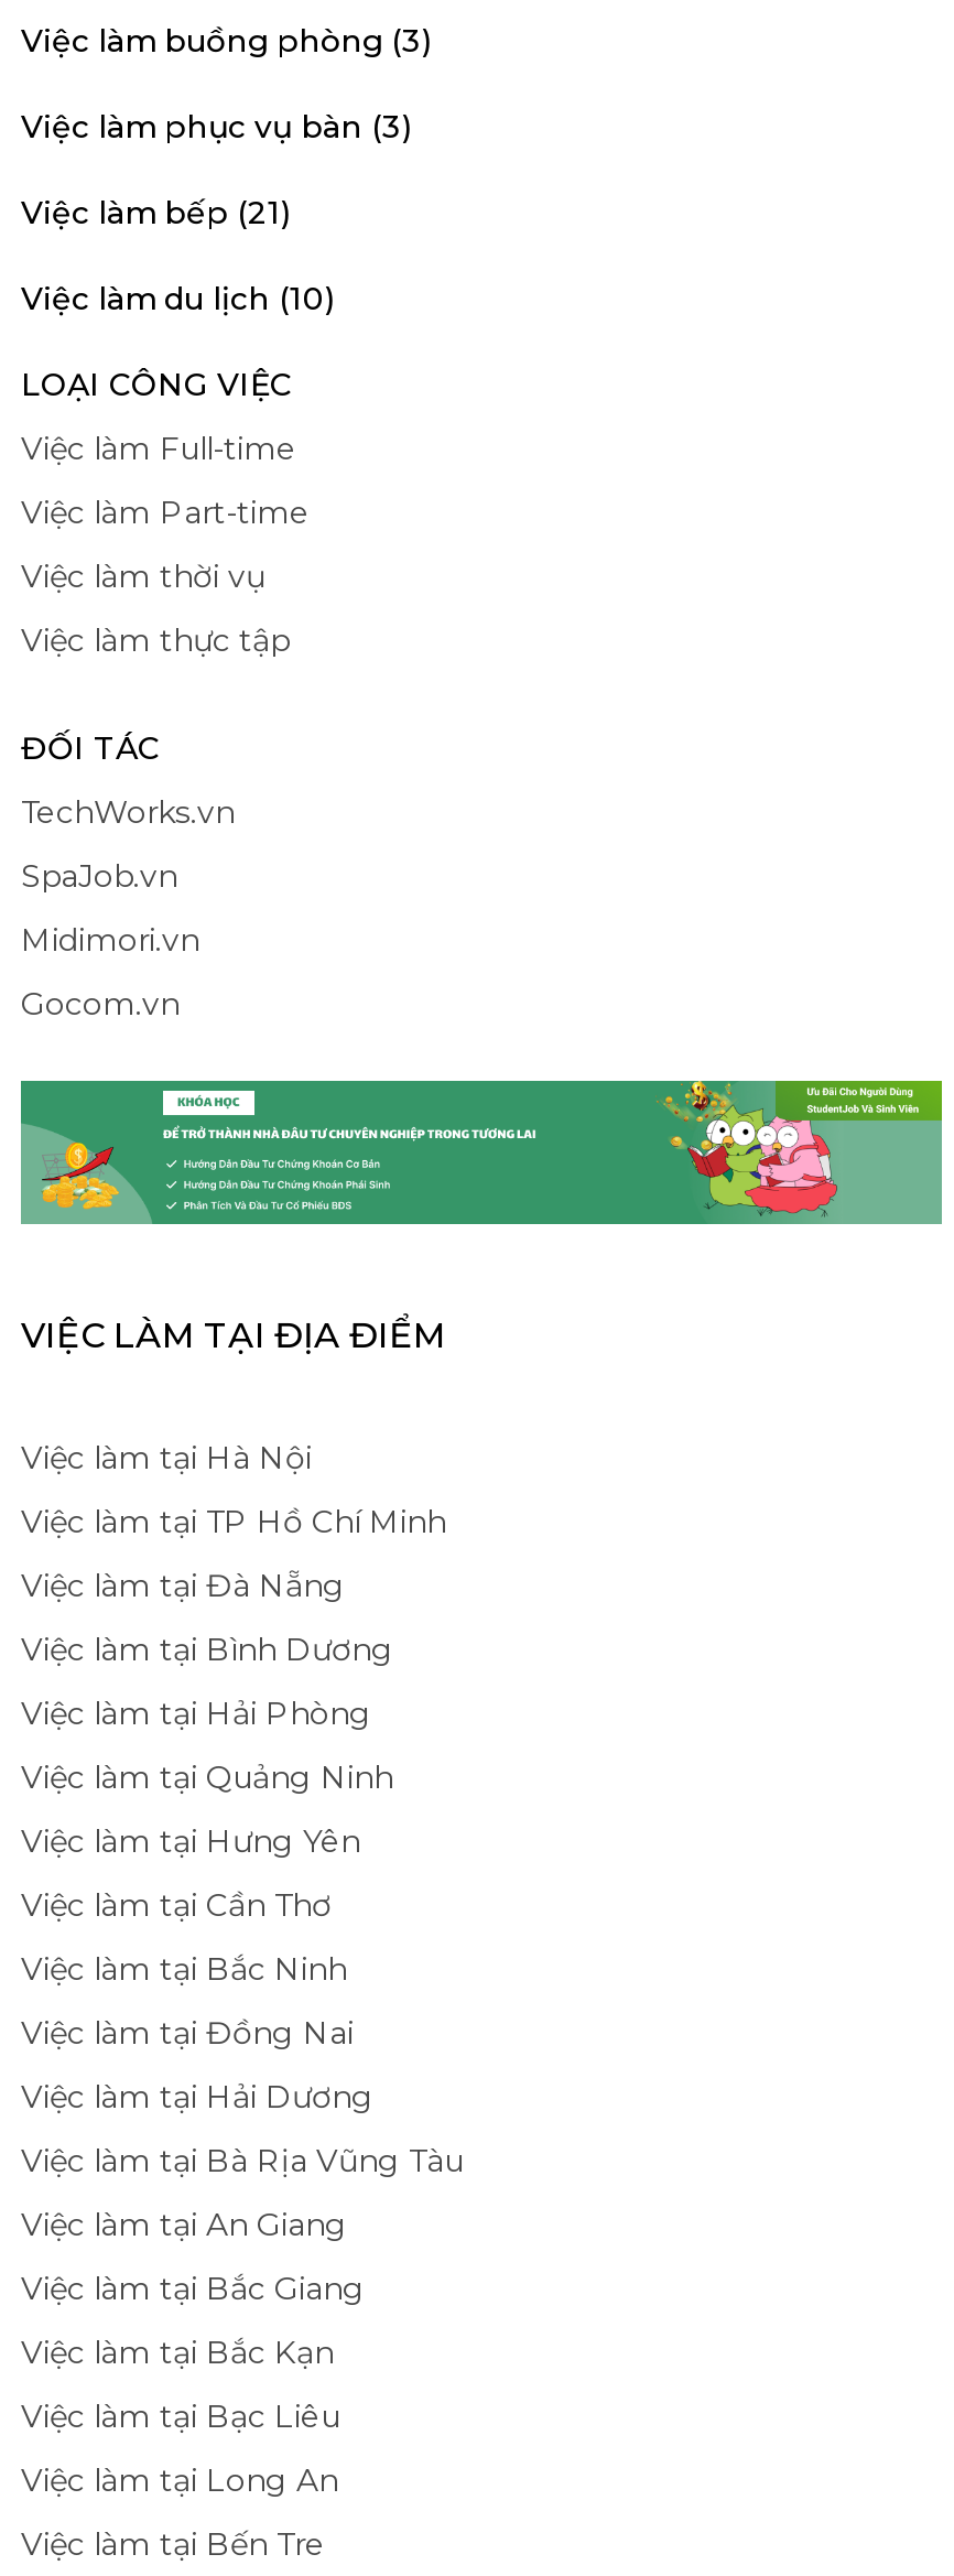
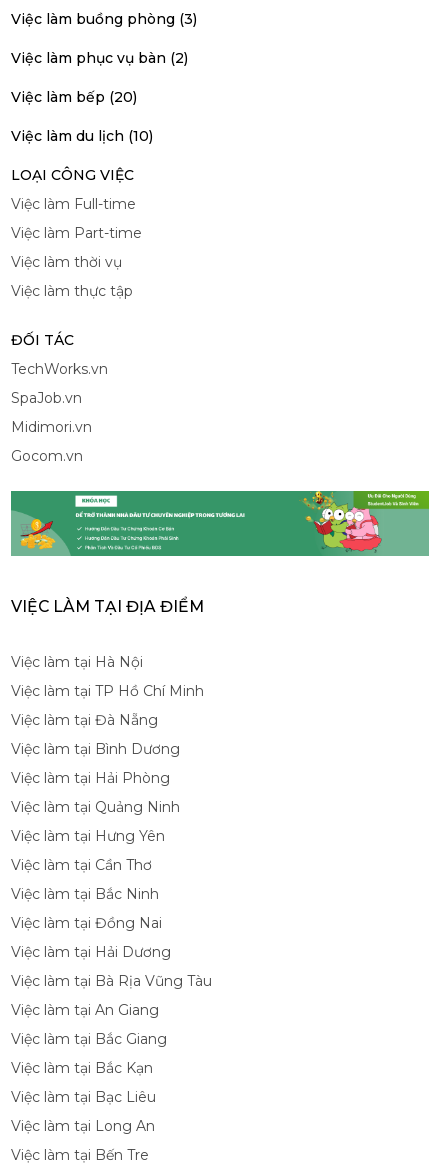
- Việc làm phục vụ bàn (3)
+ Việc làm phục vụ bàn (2)

- Việc làm bếp (21)
+ Việc làm bếp (20)
